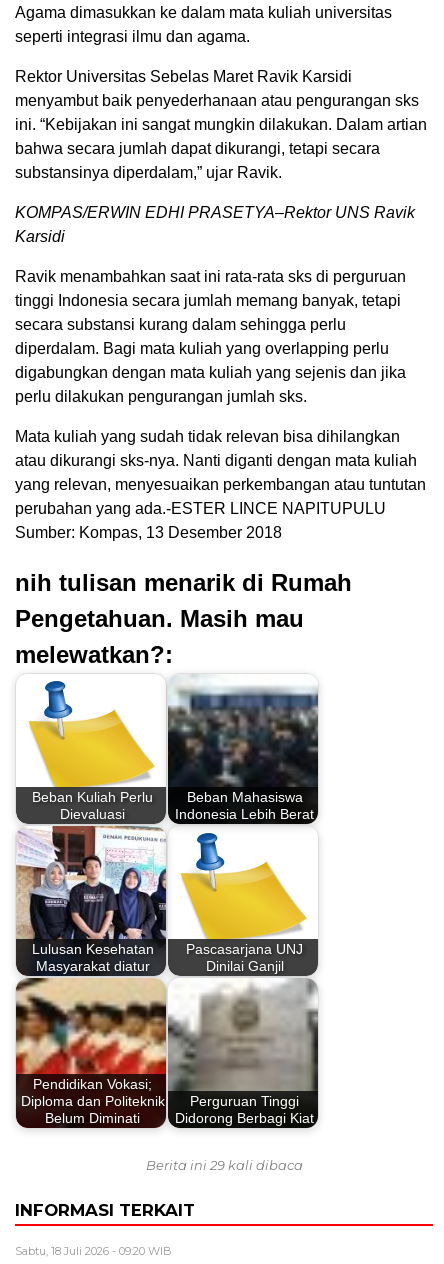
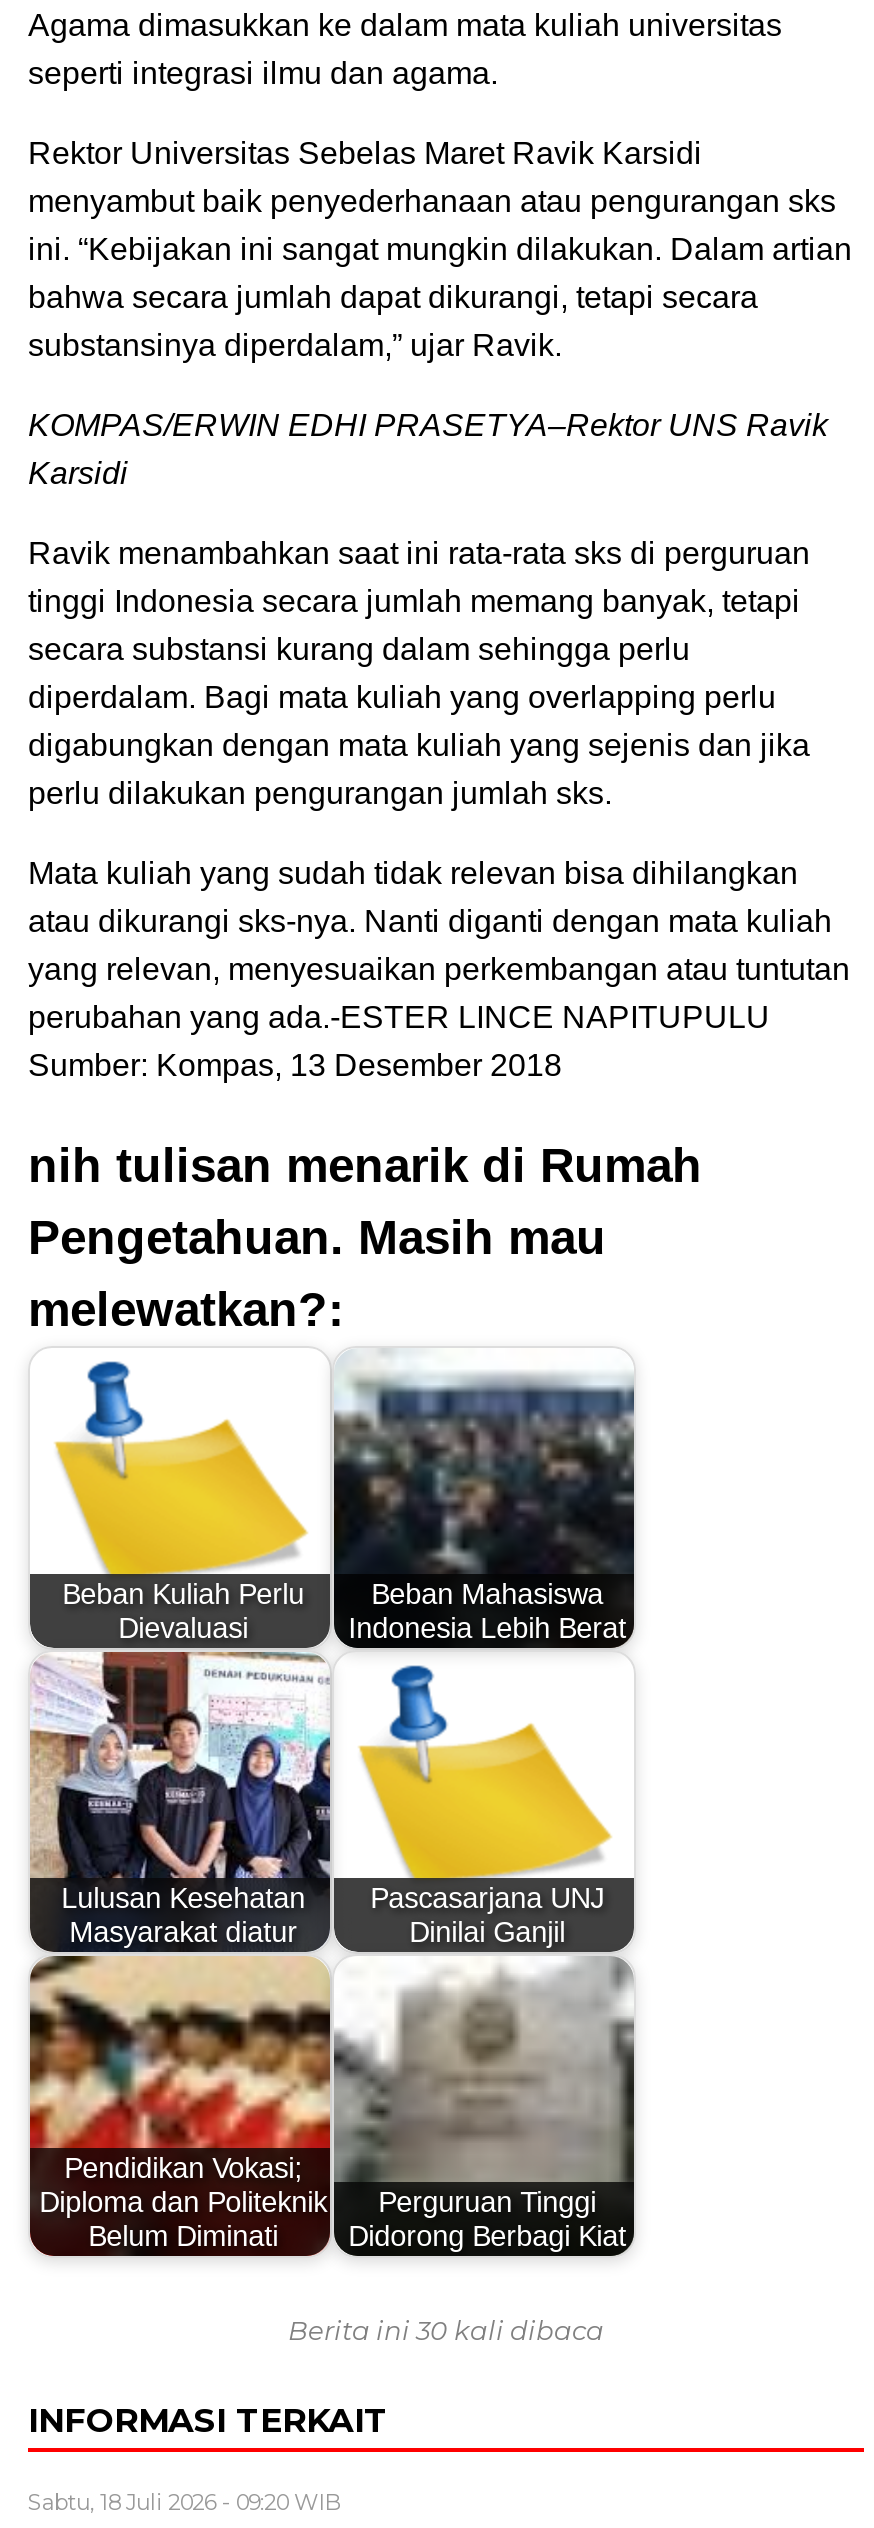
- Berita ini 29 kali dibaca
+ Berita ini 30 kali dibaca
